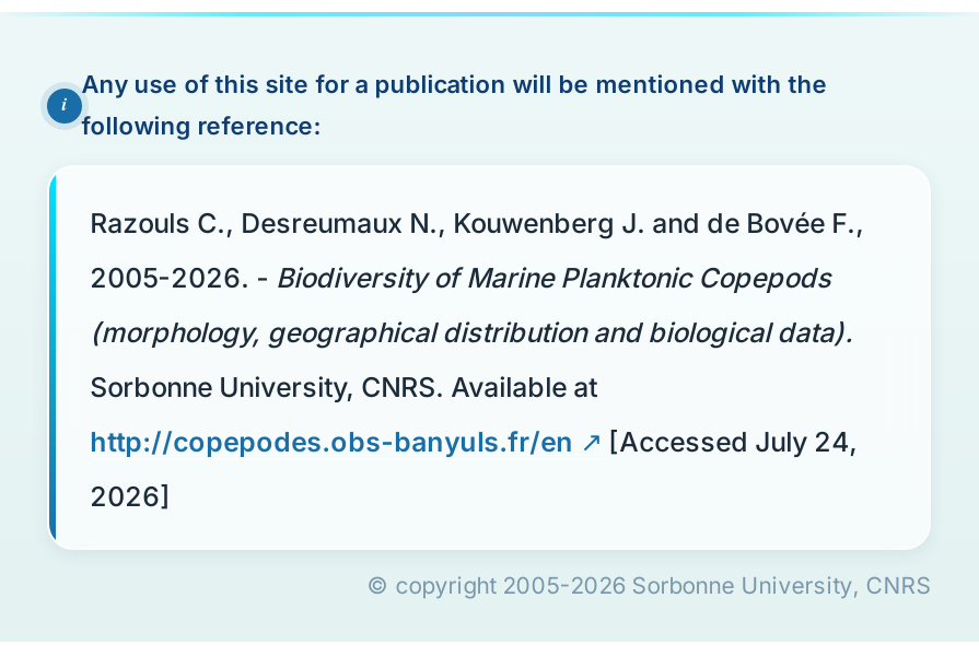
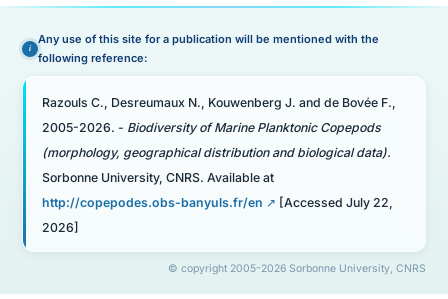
- [Accessed July 24,
+ [Accessed July 22,
